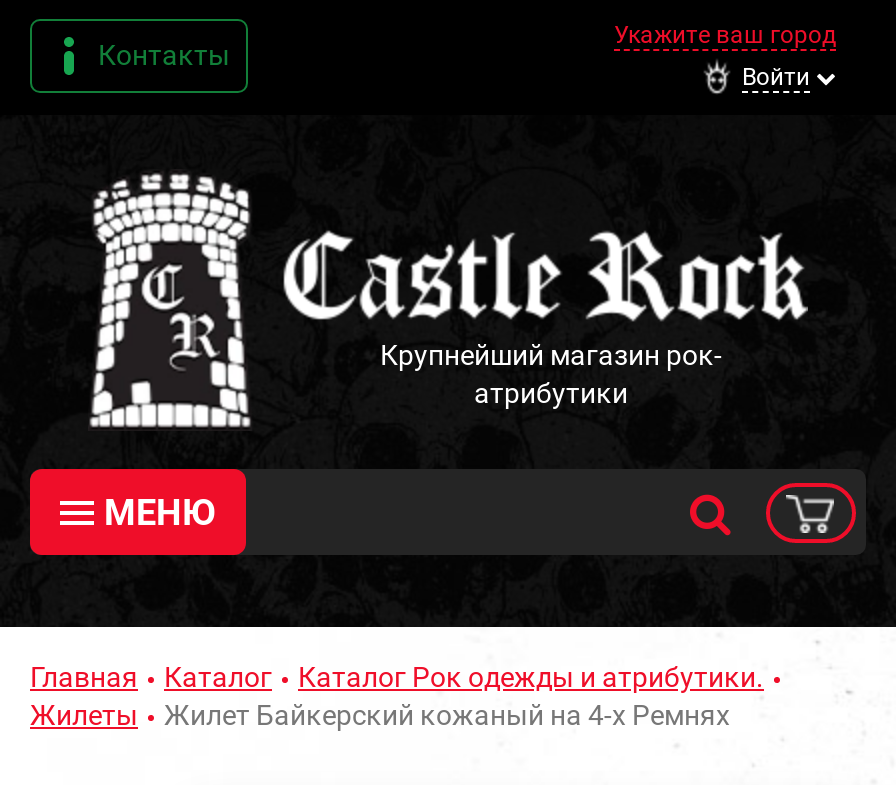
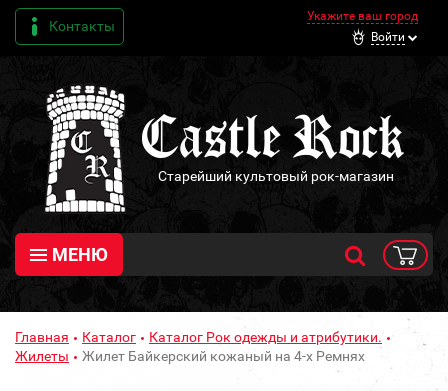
- Крупнейший магазин рок-
- атрибутики
+ Старейший культовый рок-магазин
